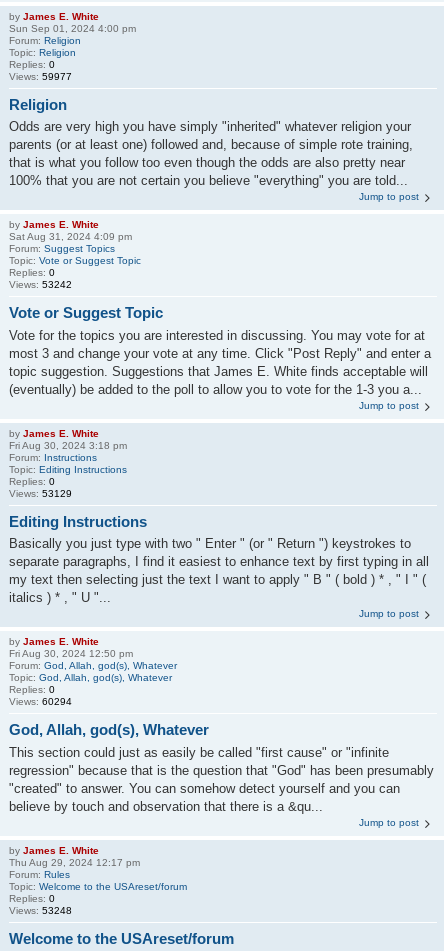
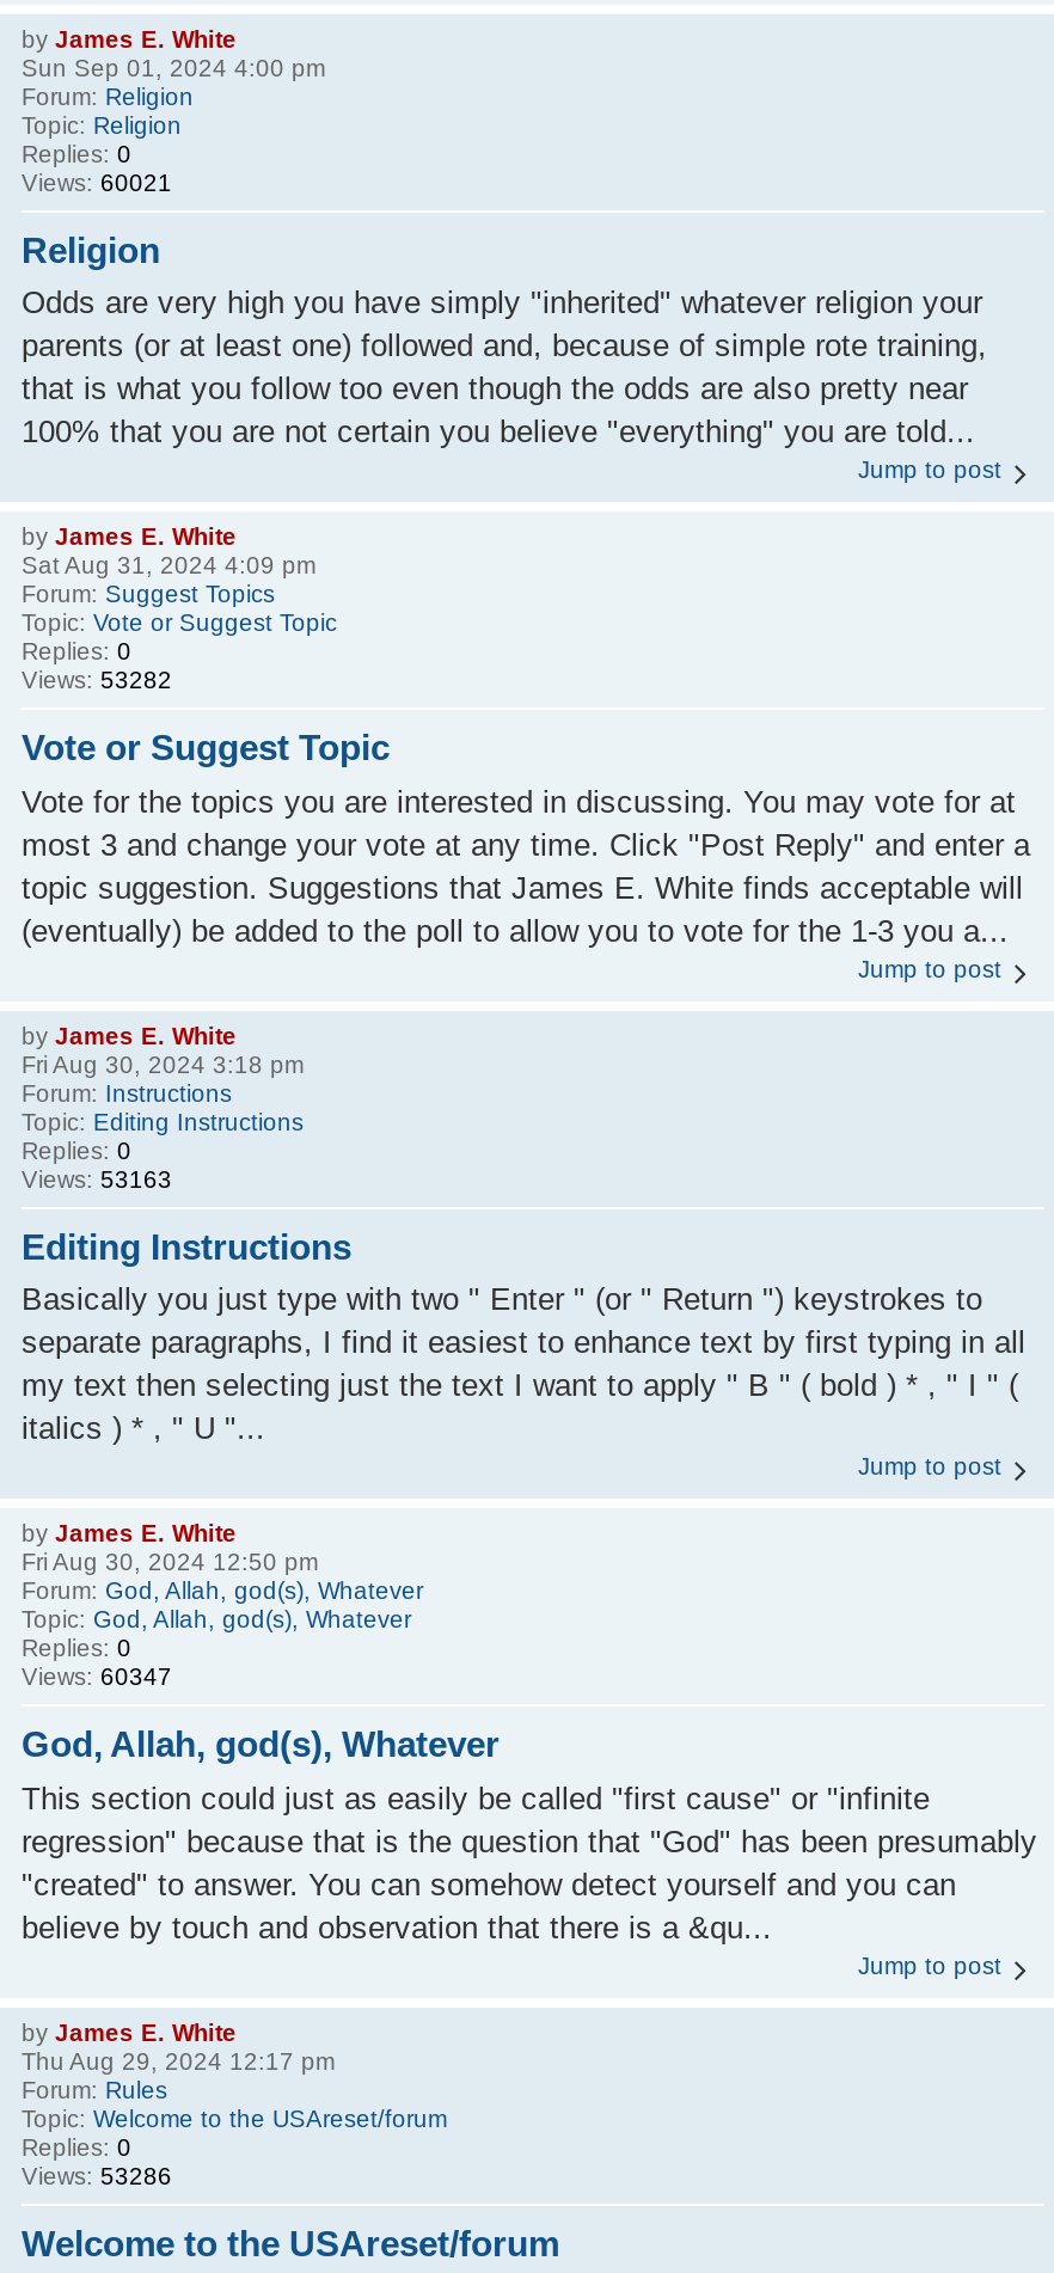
- Views: 59977
+ Views: 60021

- Views: 53242
+ Views: 53282

- Views: 53129
+ Views: 53163

- Views: 60294
+ Views: 60347

- Views: 53248
+ Views: 53286
